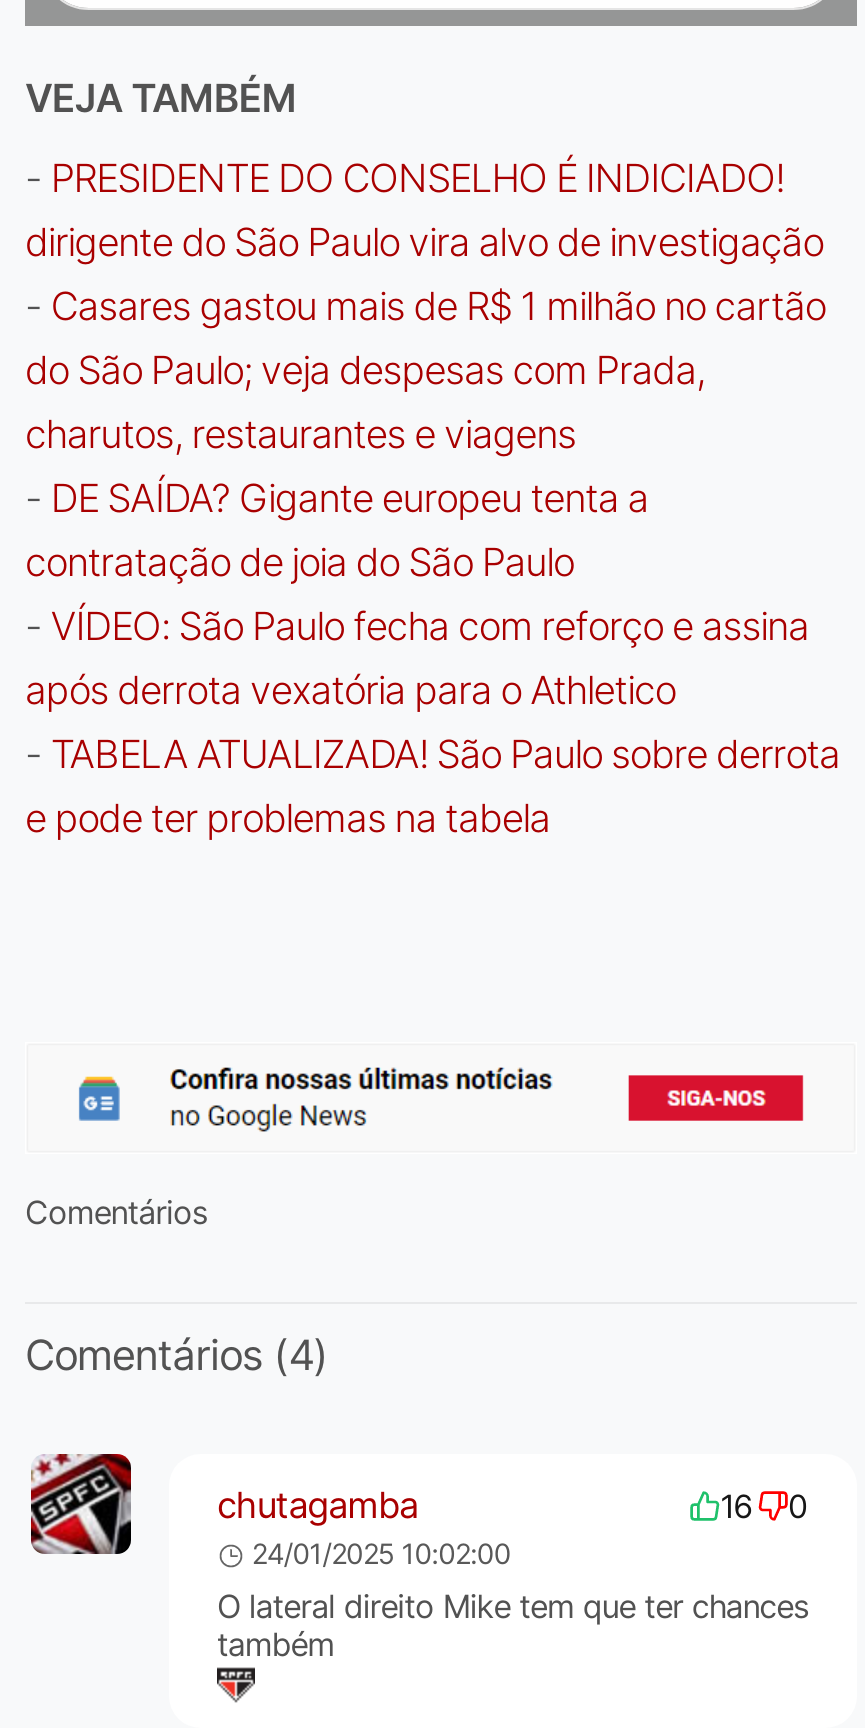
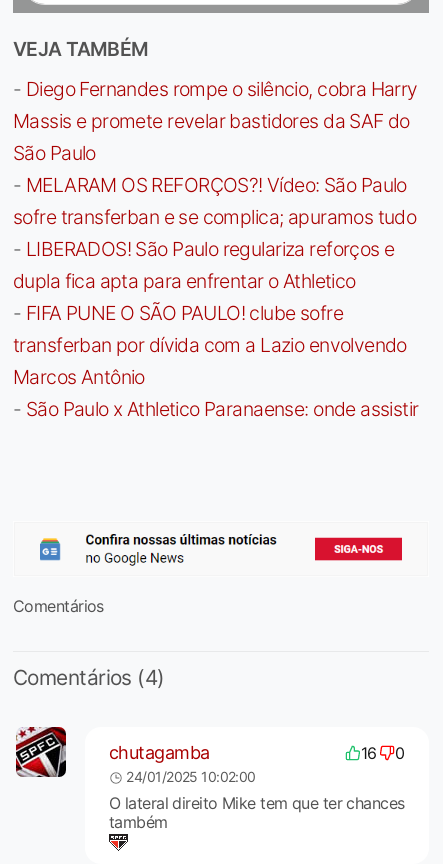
- - PRESIDENTE DO CONSELHO É INDICIADO!
- dirigente do São Paulo vira alvo de investigação
- - Casares gastou mais de R$ 1 milhão no cartão
- do São Paulo; veja despesas com Prada,
- charutos, restaurantes e viagens
- - DE SAÍDA? Gigante europeu tenta a
- contratação de joia do São Paulo
- - VÍDEO: São Paulo fecha com reforço e assina
- após derrota vexatória para o Athletico
- - TABELA ATUALIZADA! São Paulo sobre derrota
- e pode ter problemas na tabela
+ - Diego Fernandes rompe o silêncio, cobra Harry
+ Massis e promete revelar bastidores da SAF do
+ São Paulo
+ - MELARAM OS REFORÇOS?! Vídeo: São Paulo
+ sofre transferban e se complica; apuramos tudo
+ - LIBERADOS! São Paulo regulariza reforços e
+ dupla fica apta para enfrentar o Athletico
+ - FIFA PUNE O SÃO PAULO! clube sofre
+ transferban por dívida com a Lazio envolvendo
+ Marcos Antônio
+ - São Paulo x Athletico Paranaense: onde assistir
